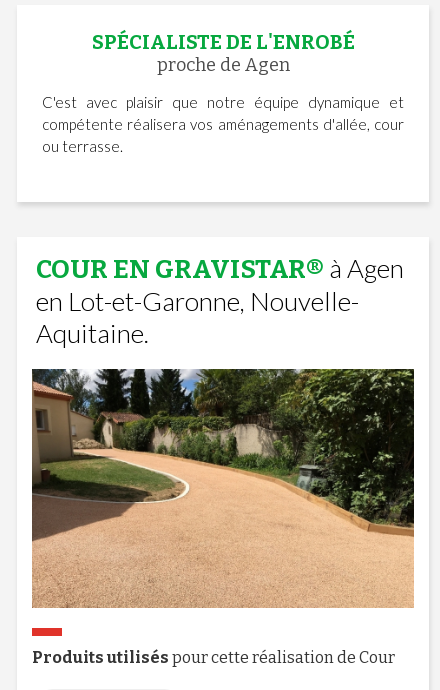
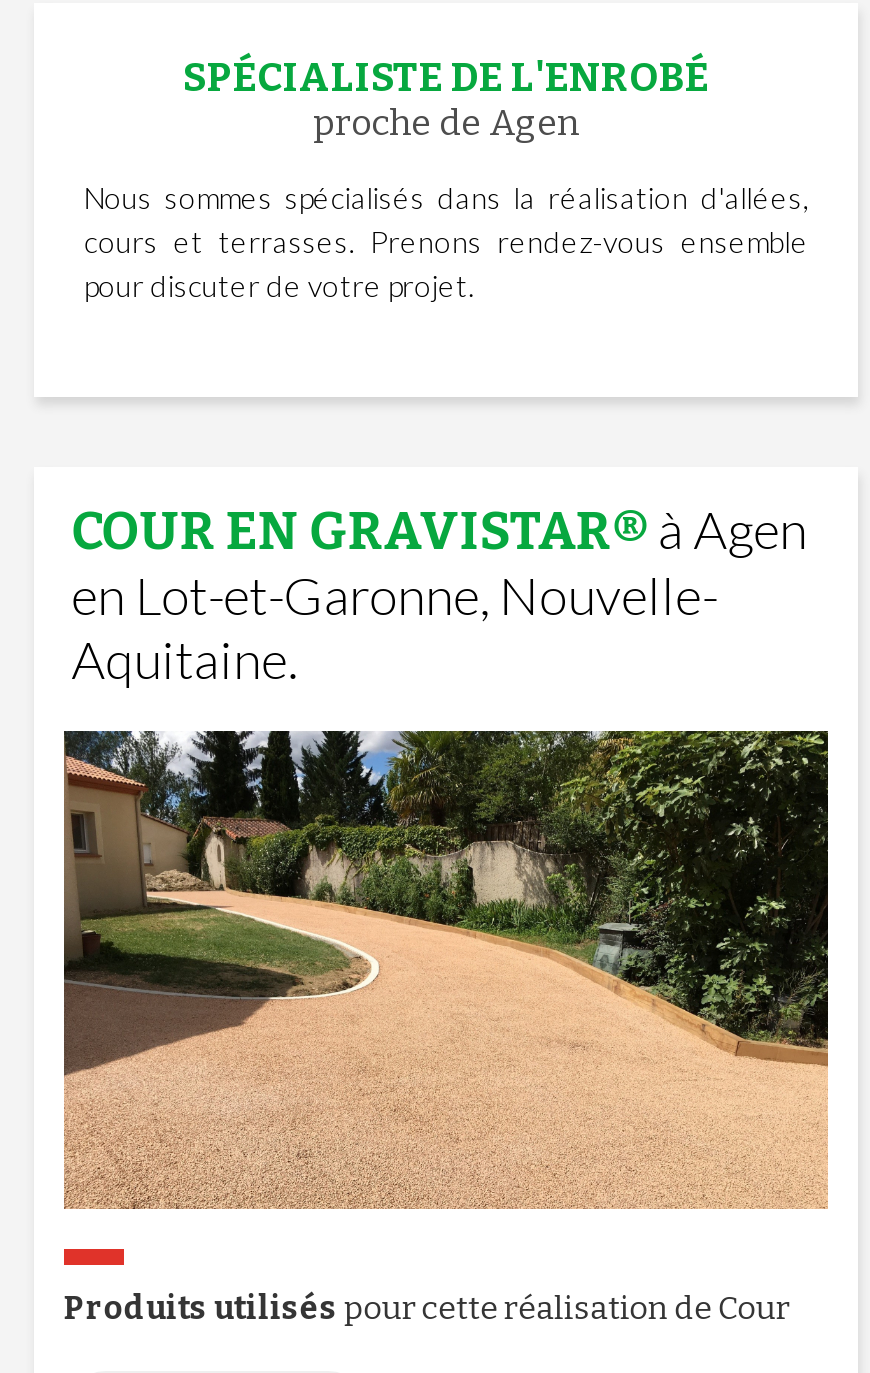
- C'est avec plaisir que notre équipe dynamique et
- compétente réalisera vos aménagements d'allée, cour
- ou terrasse.
+ Nous sommes spécialisés dans la réalisation d'allées,
+ cours et terrasses. Prenons rendez-vous ensemble
+ pour discuter de votre projet.
